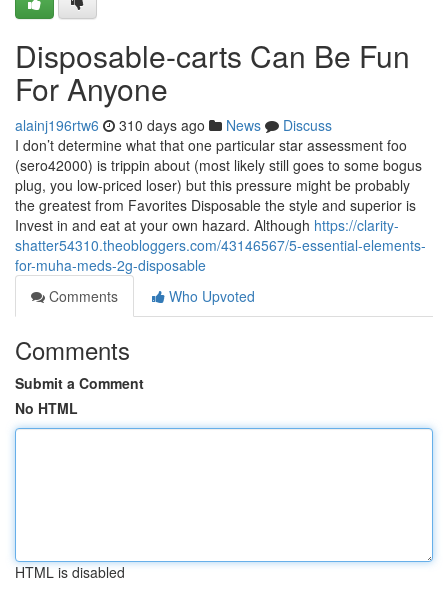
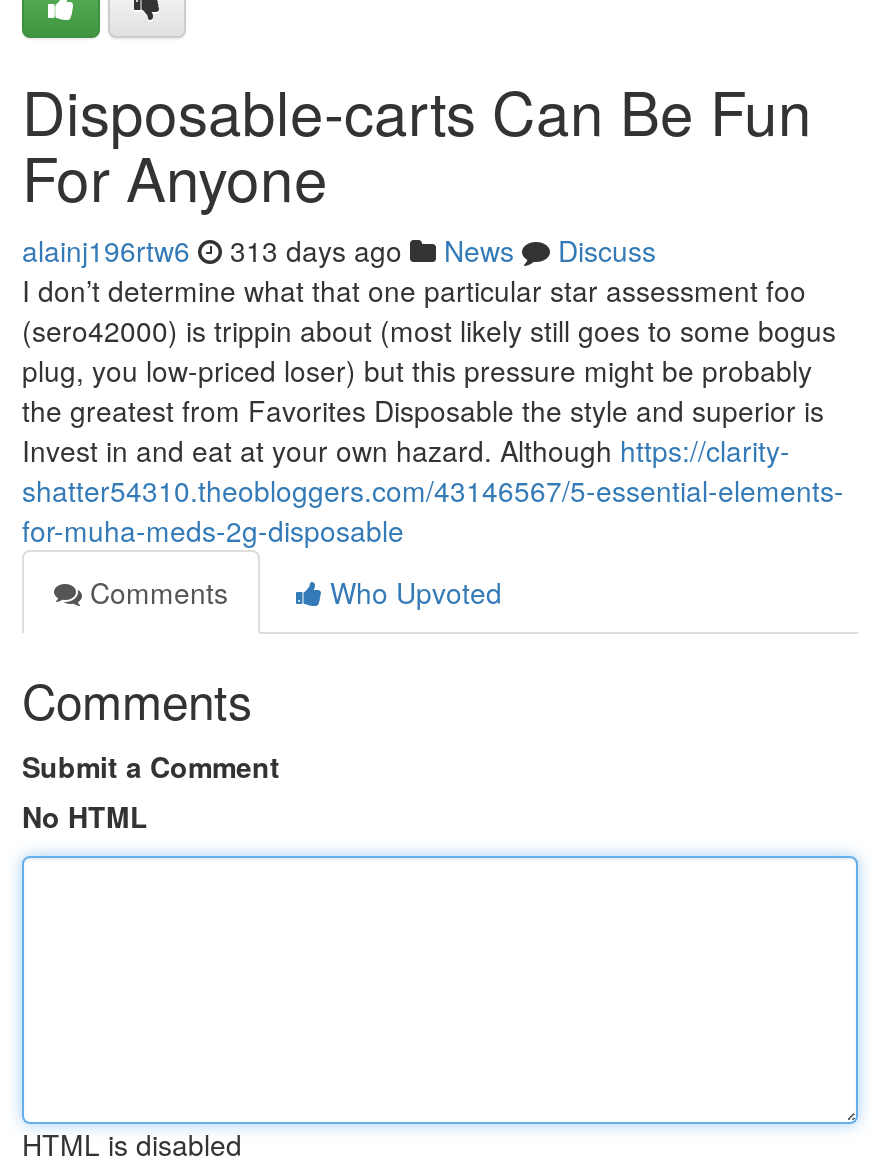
- alainj196rtw6 310 days ago News Discuss
+ alainj196rtw6 313 days ago News Discuss
